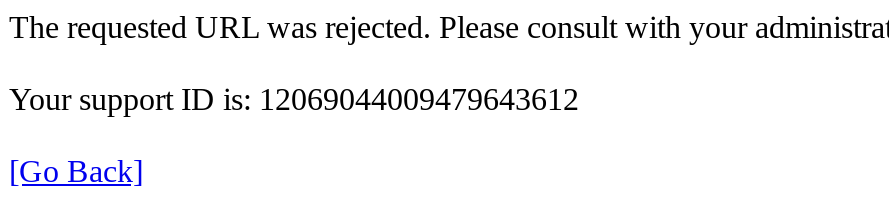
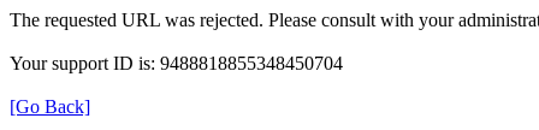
- Your support ID is: 12069044009479643612
+ Your support ID is: 9488818855348450704
